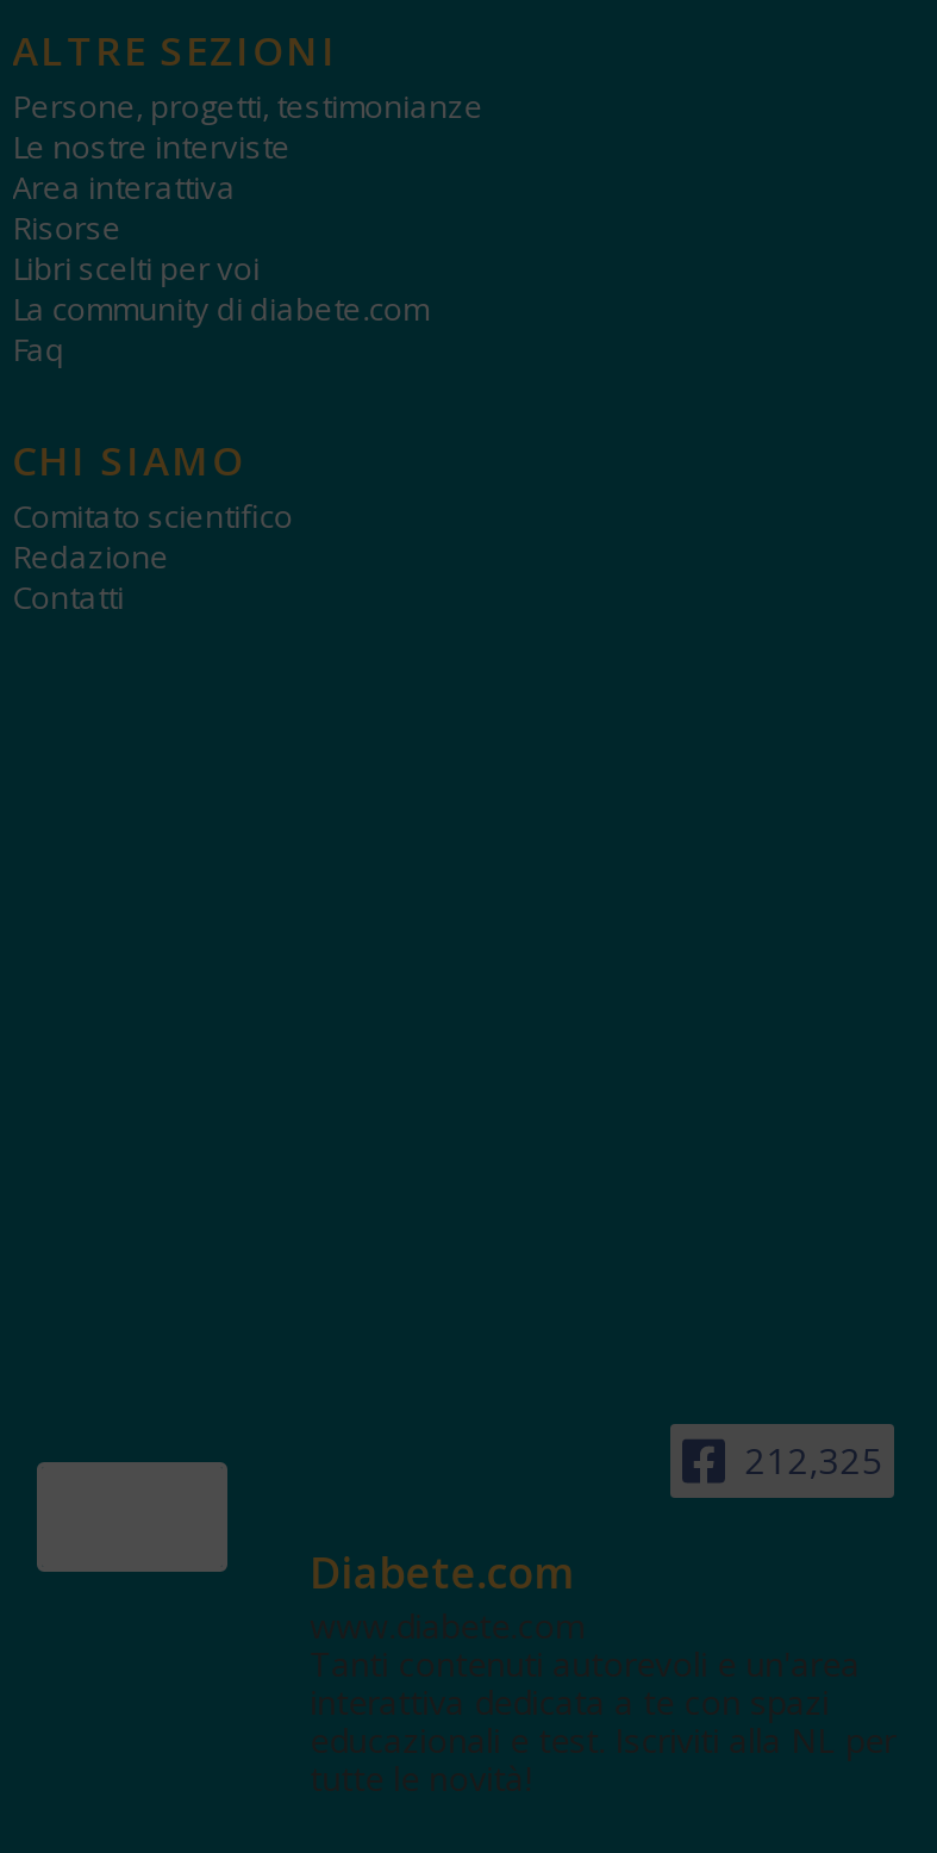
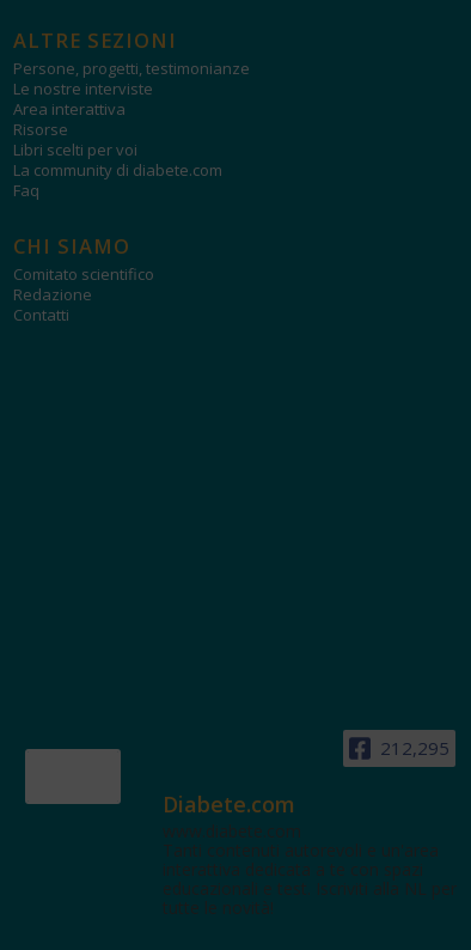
- 212,325
+ 212,295
